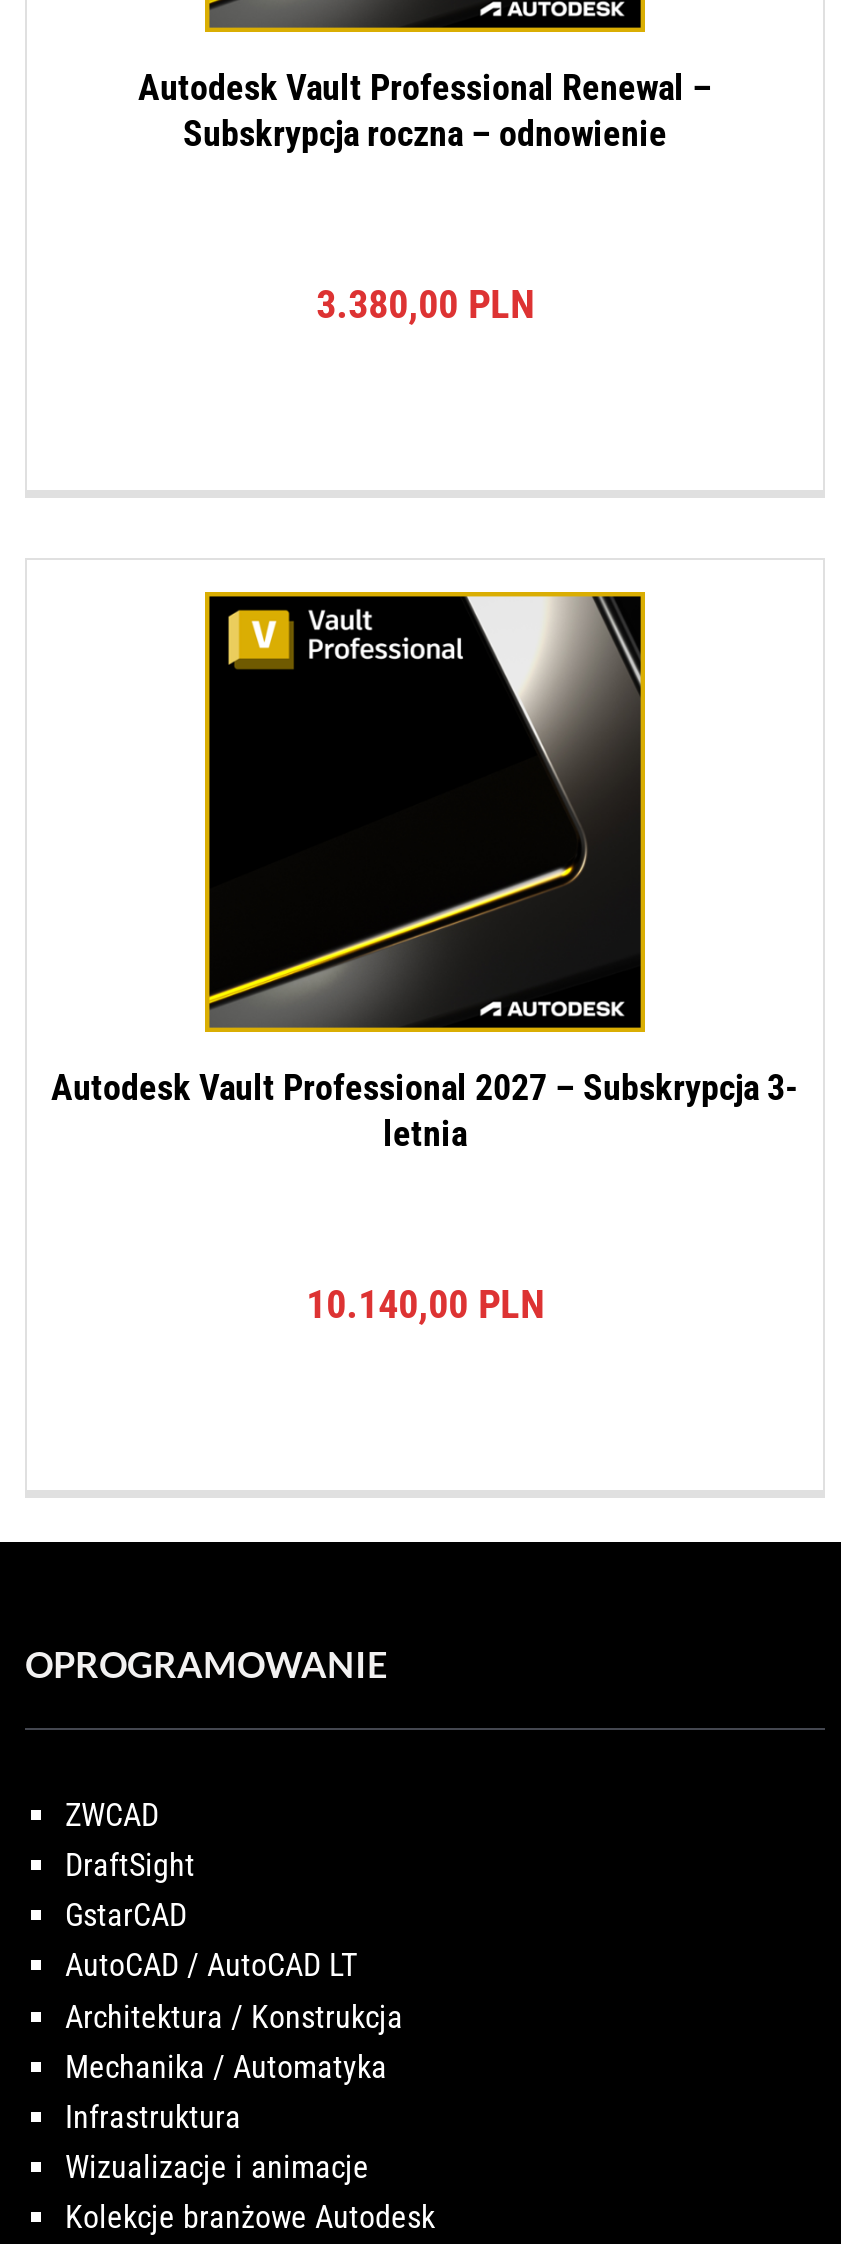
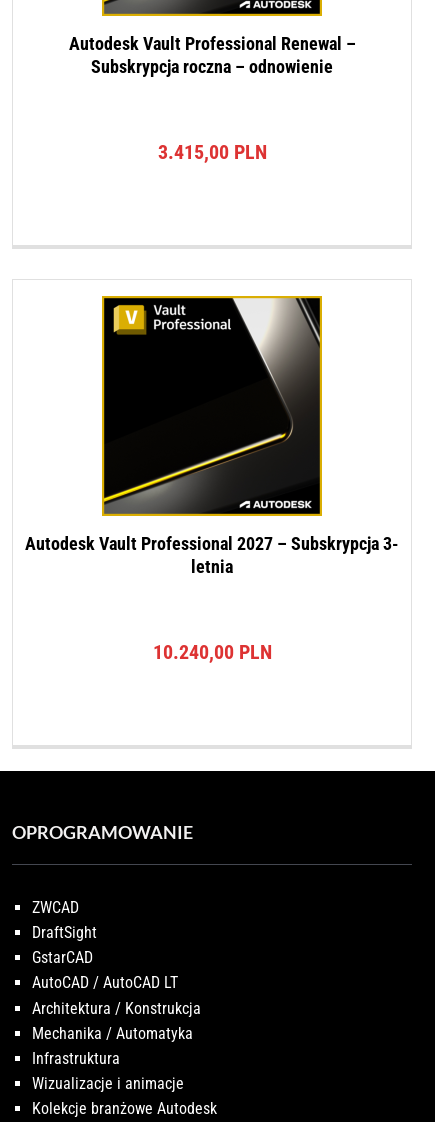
- 3.380,00 PLN
+ 3.415,00 PLN

- 10.140,00 PLN
+ 10.240,00 PLN
